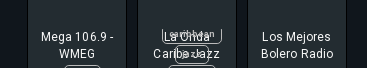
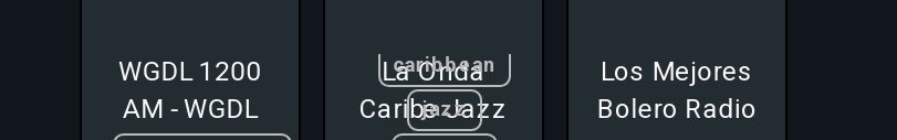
- Mega 106.9 -
- WMEG
+ WGDL 1200
+ AM - WGDL
